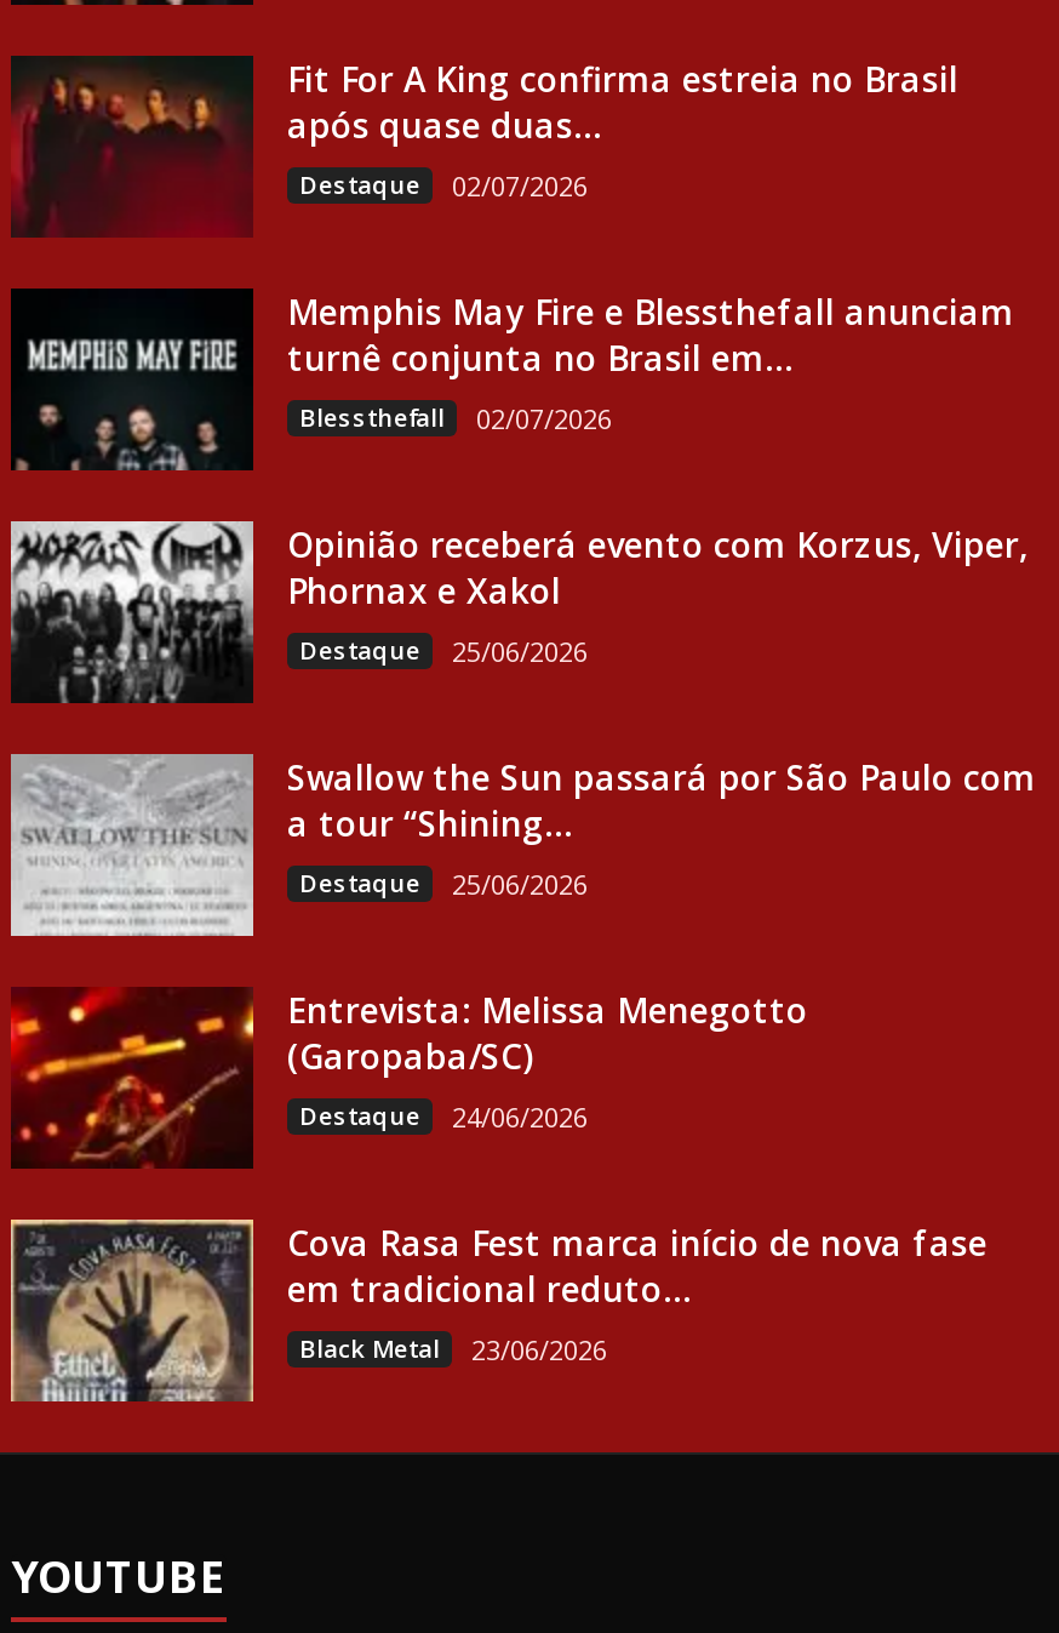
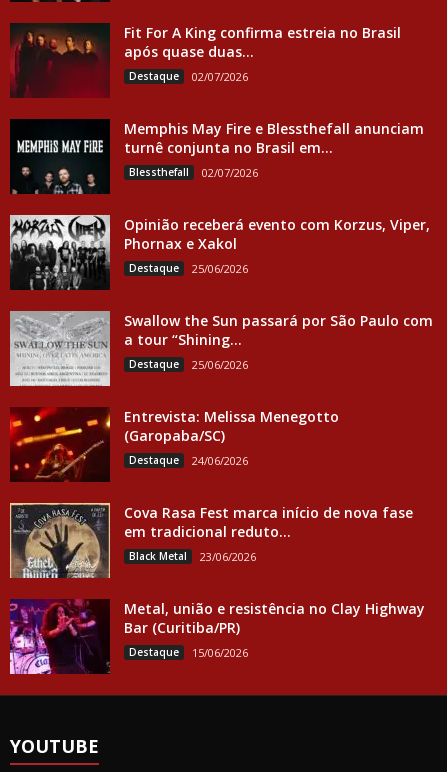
+ [image]
+ Metal, união e resistência no Clay Highway
+ Bar (Curitiba/PR)
+ Destaque
+ 15/06/2026
